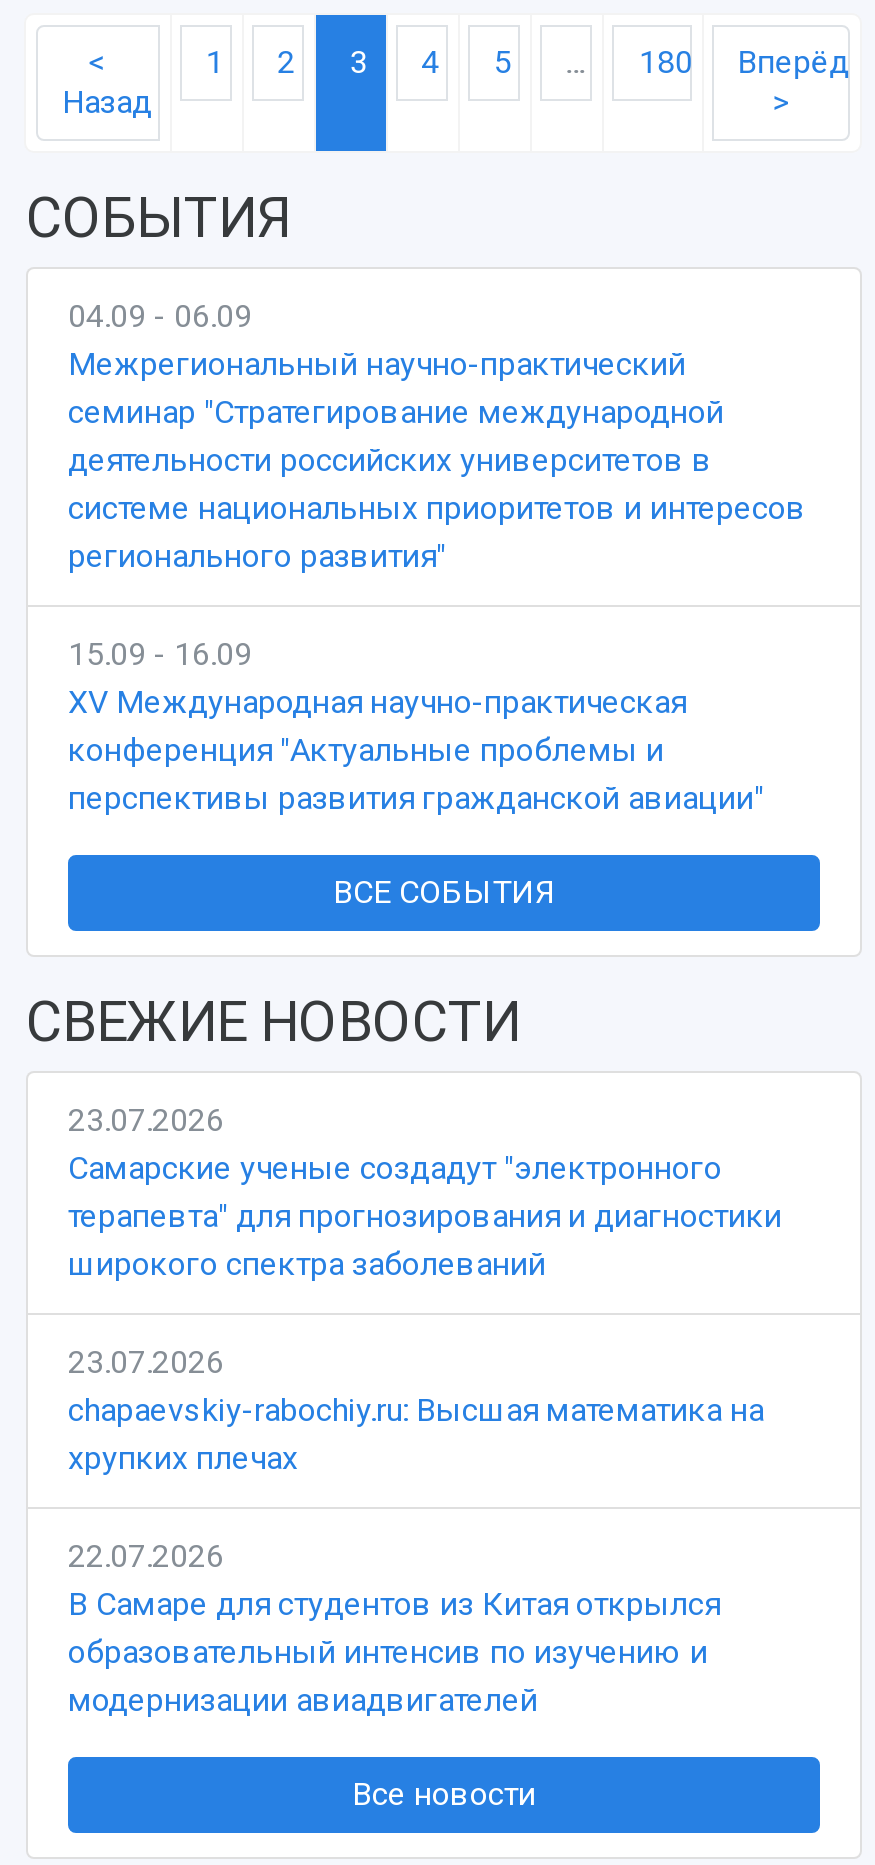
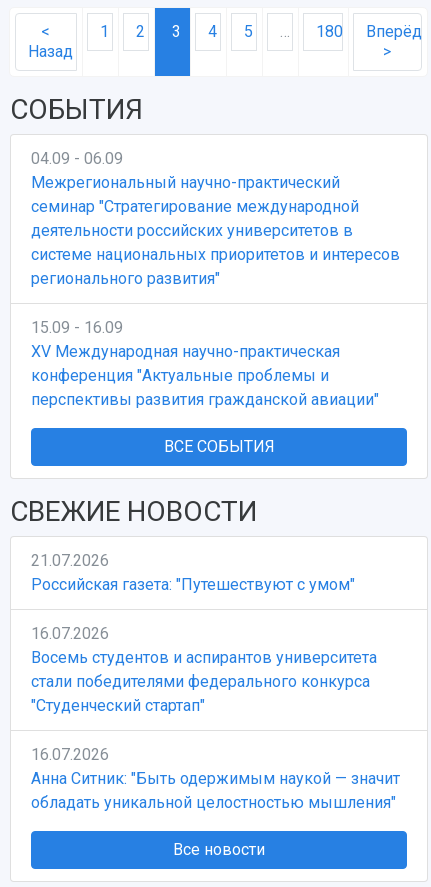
- 23.07.2026
- Самарские ученые создадут "электронного
- терапевта" для прогнозирования и диагностики
- широкого спектра заболеваний
+ 21.07.2026
+ Российская газета: "Путешествуют с умом"

- 23.07.2026
- chapaevskiy-rabochiy.ru: Высшая математика на
- хрупких плечах
+ 16.07.2026
+ Восемь студентов и аспирантов университета
+ стали победителями федерального конкурса
+ "Студенческий стартап"

- 22.07.2026
- В Самаре для студентов из Китая открылся
- образовательный интенсив по изучению и
- модернизации авиадвигателей
+ 16.07.2026
+ Анна Ситник: "Быть одержимым наукой — значит
+ обладать уникальной целостностью мышления"
